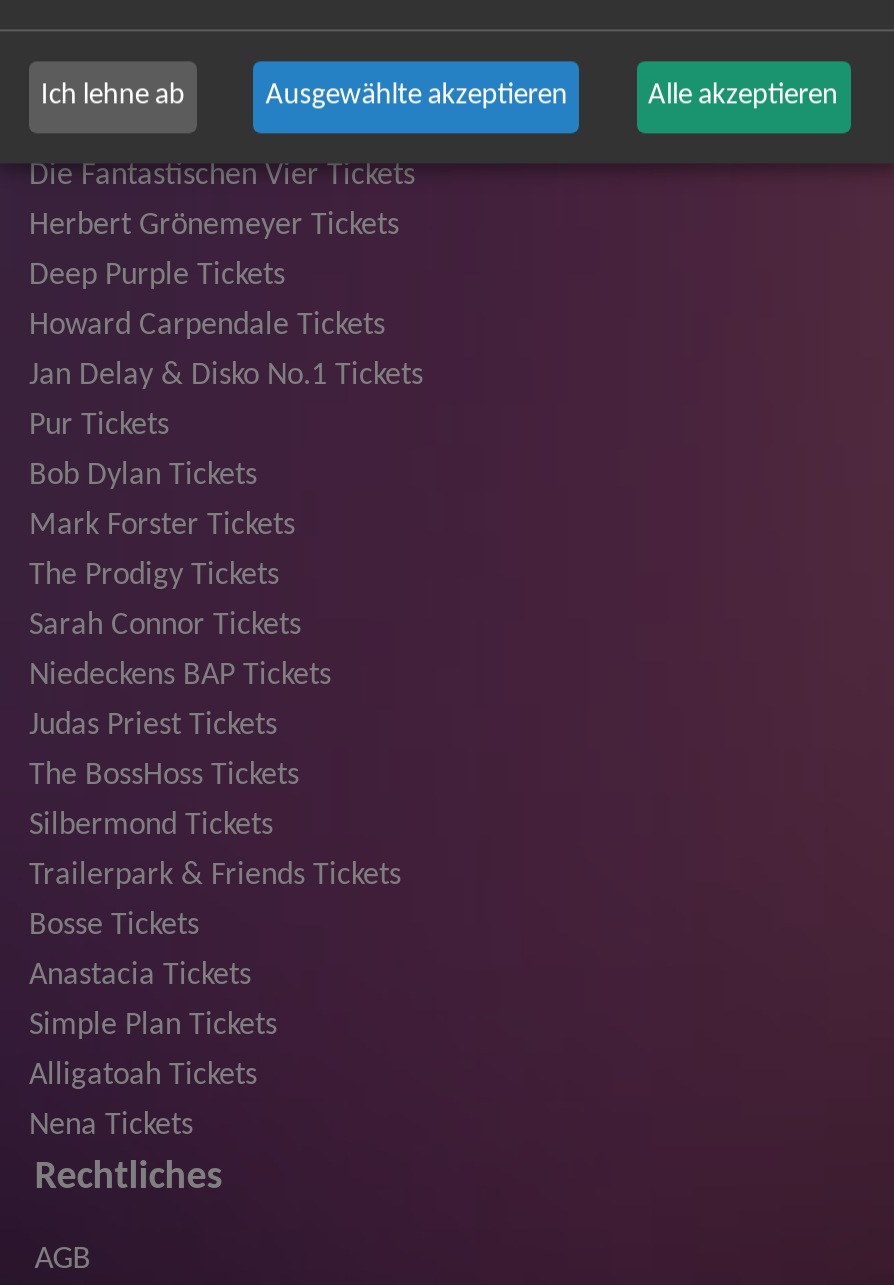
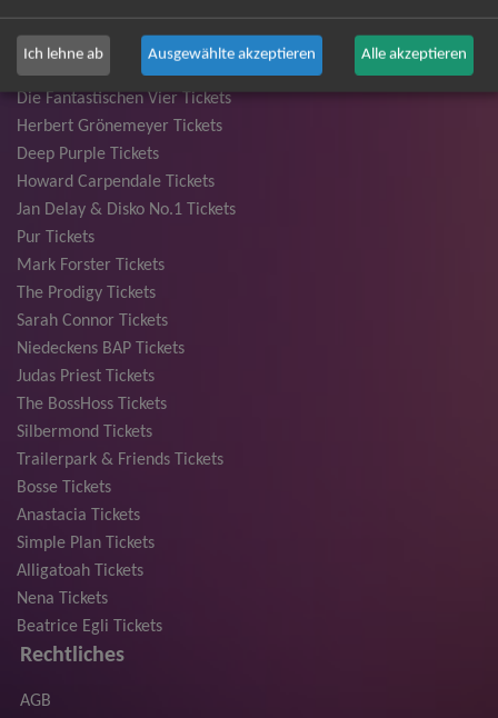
- Bob Dylan Tickets

moved up: Mark Forster Tickets | The Prodigy Tickets | Sarah Connor Tickets | ... | Alligatoah Tickets | Nena Tickets

+ Beatrice Egli Tickets
